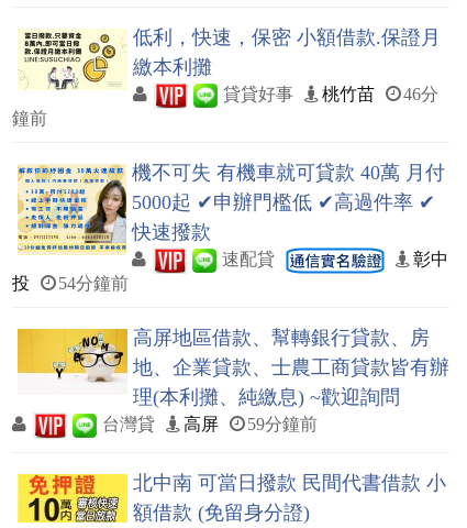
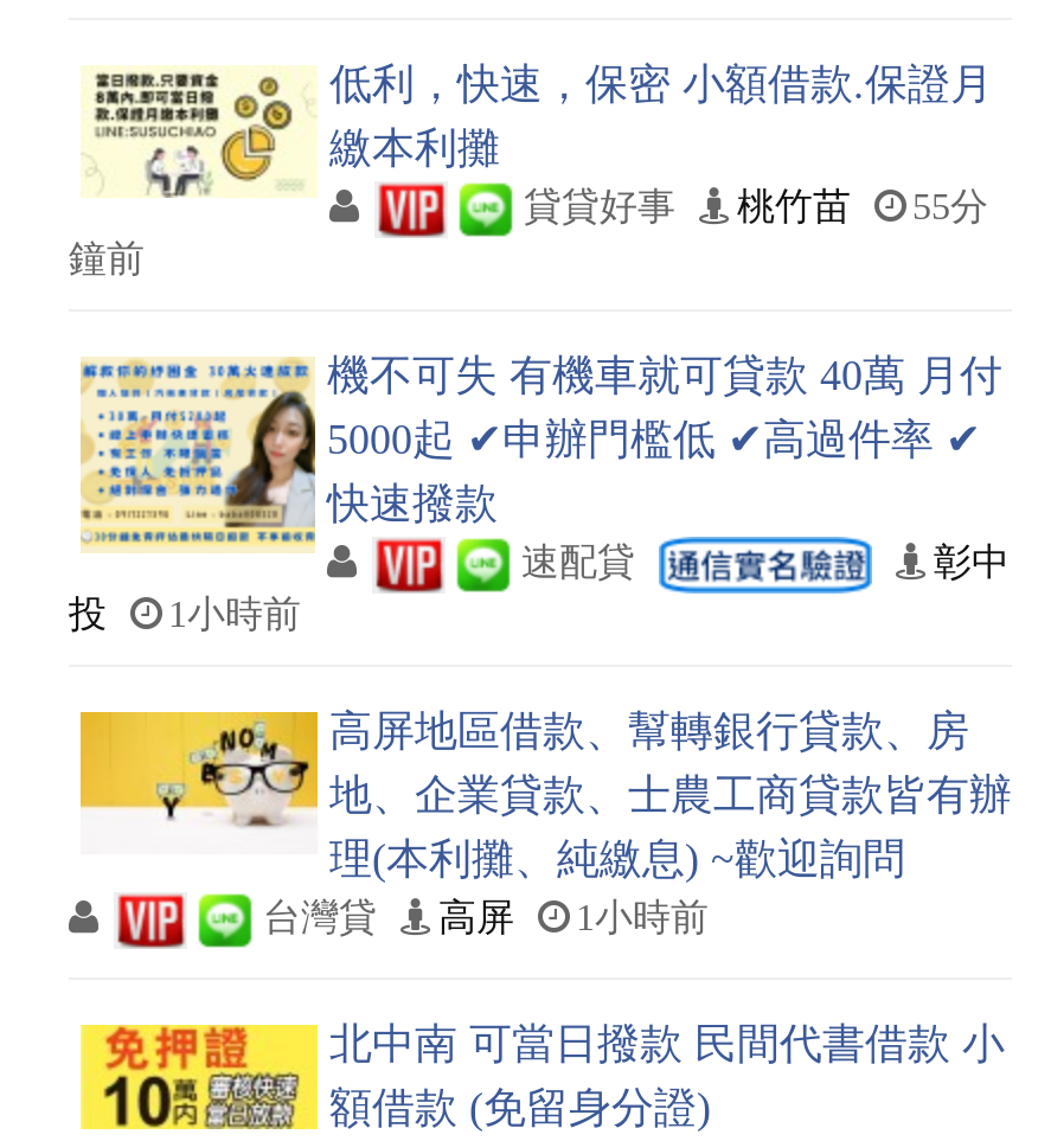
- 貸貸好事 桃竹苗 46分
+ 貸貸好事 桃竹苗 55分

- 投 54分鐘前
+ 投 1小時前

- 台灣貸 高屏 59分鐘前
+ 台灣貸 高屏 1小時前
